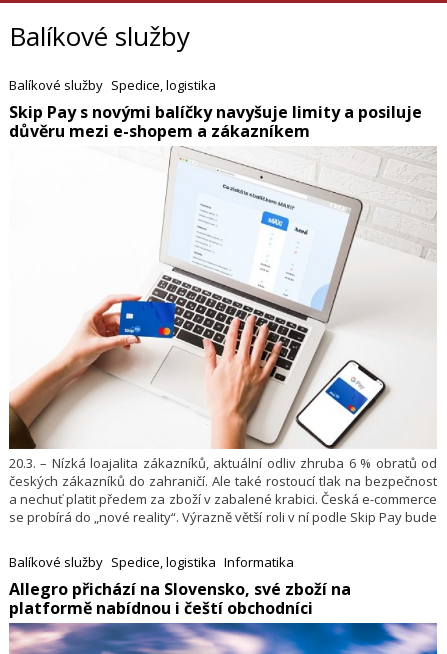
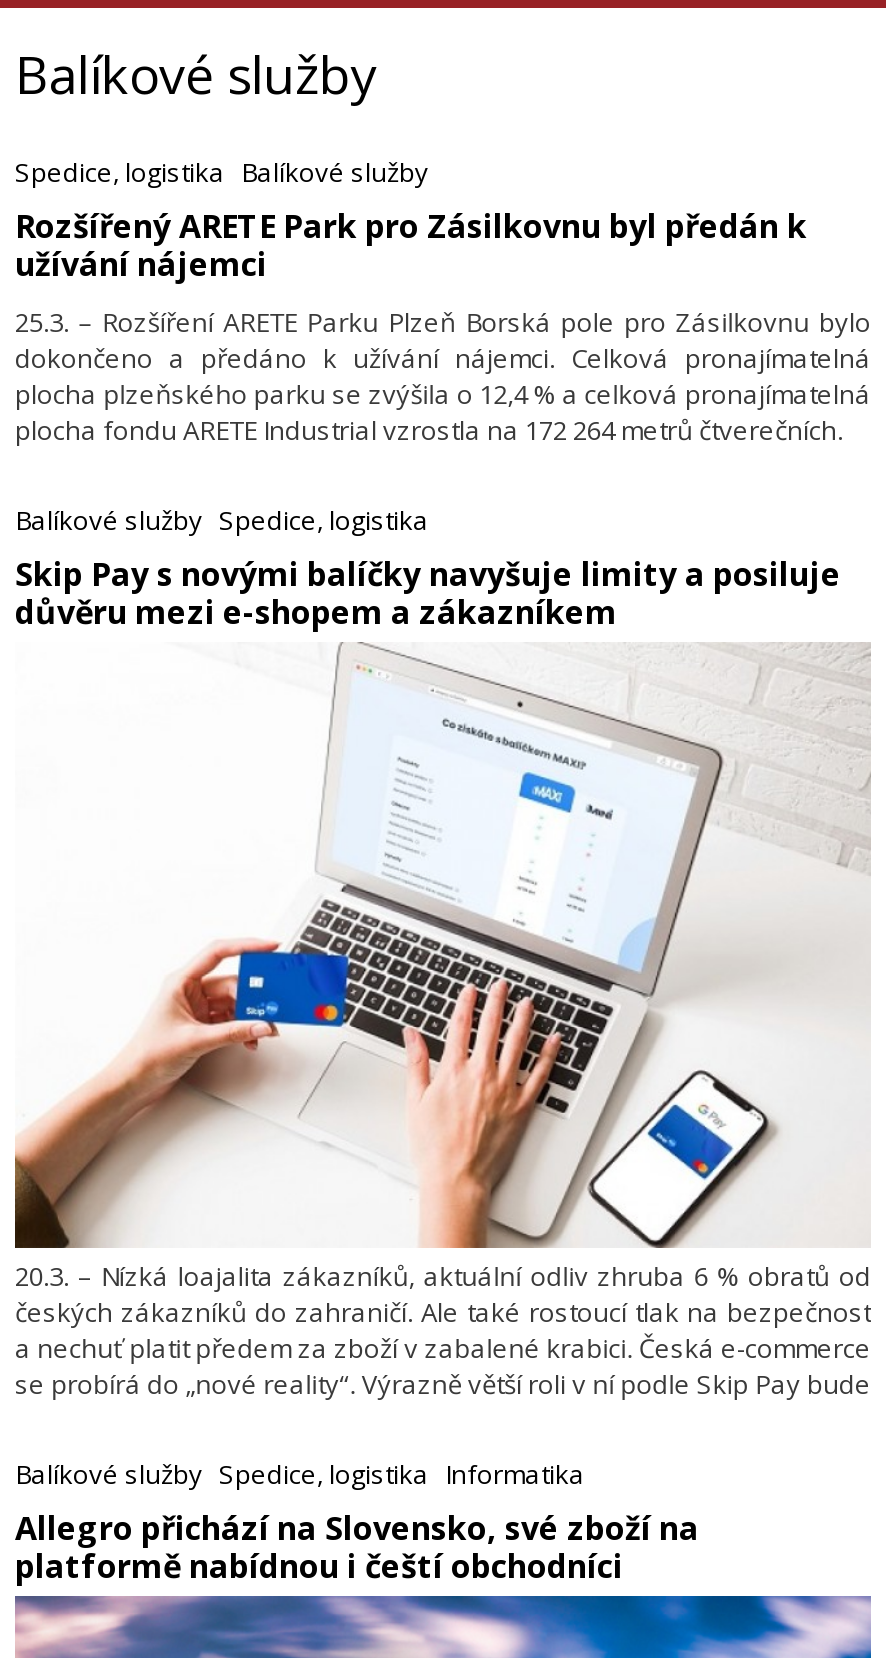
+ Spedice, logistika Balíkové služby
+ Rozšířený ARETE Park pro Zásilkovnu byl předán k
+ užívání nájemci
+ 25.3. – Rozšíření ARETE Parku Plzeň Borská pole pro Zásilkovnu bylo
+ dokončeno a předáno k užívání nájemci. Celková pronajímatelná
+ plocha plzeňského parku se zvýšila o 12,4 % a celková pronajímatelná
+ plocha fondu ARETE Industrial vzrostla na 172 264 metrů čtverečních.
